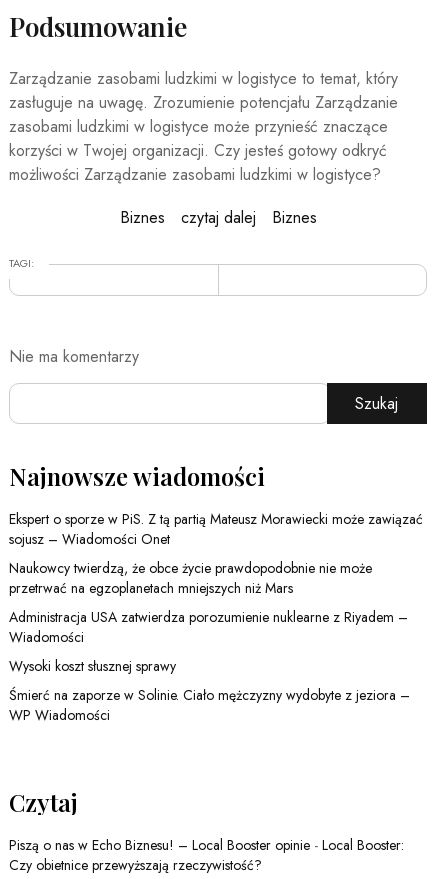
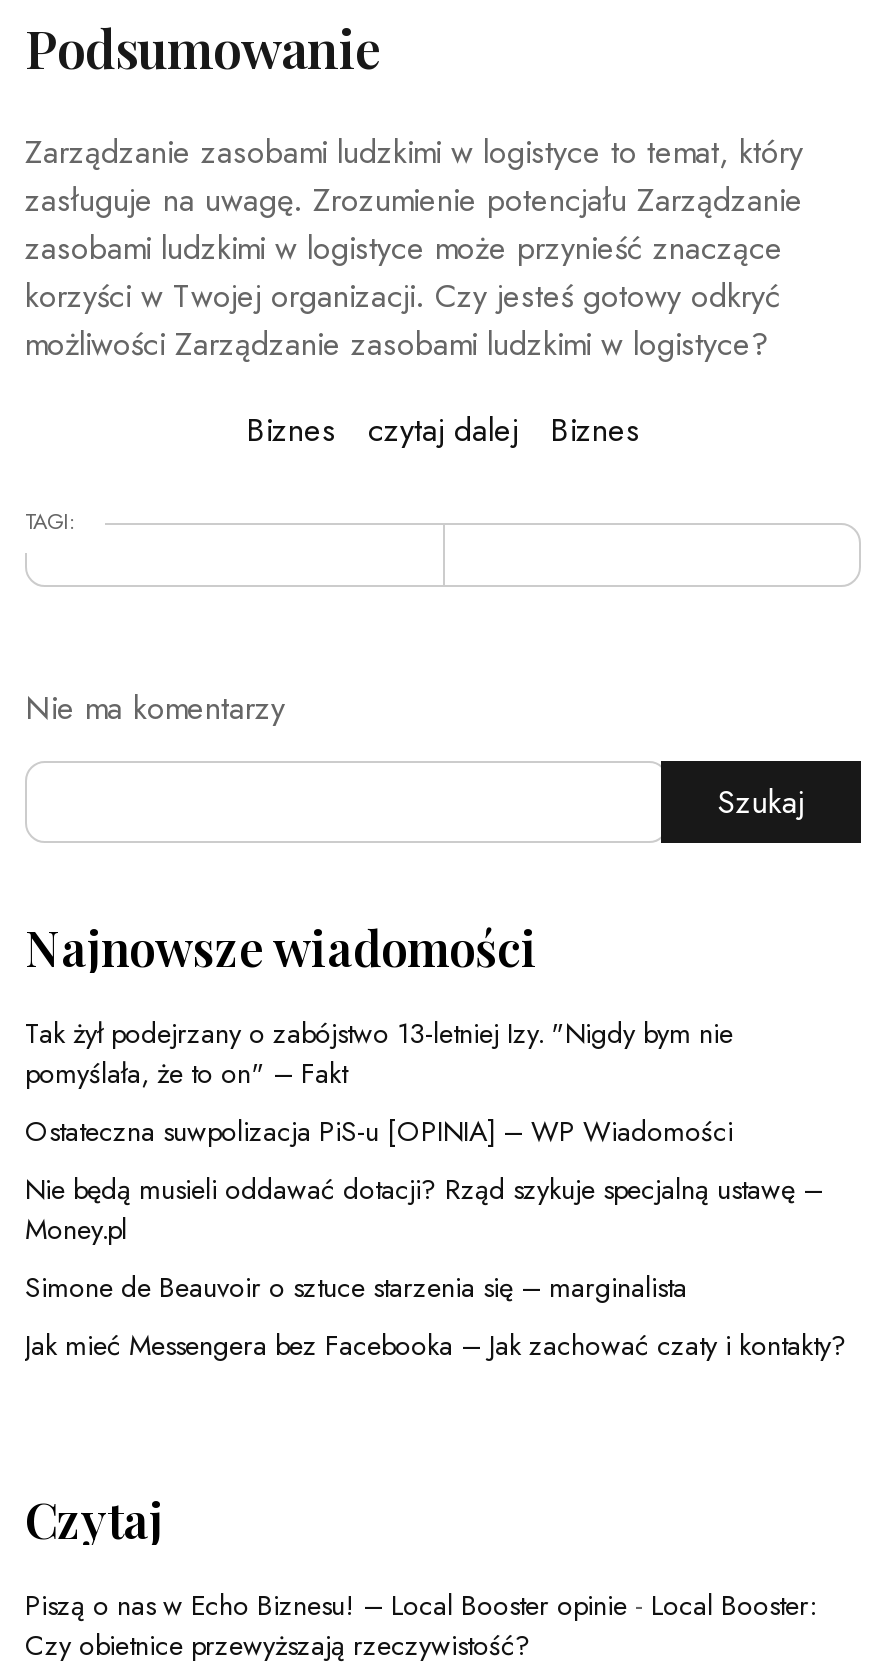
- Ekspert o sporze w PiS. Z tą partią Mateusz Morawiecki może zawiązać
- sojusz – Wiadomości Onet
- Naukowcy twierdzą, że obce życie prawdopodobnie nie może
- przetrwać na egzoplanetach mniejszych niż Mars
- Administracja USA zatwierdza porozumienie nuklearne z Riyadem –
- Wiadomości
- Wysoki koszt słusznej sprawy
- Śmierć na zaporze w Solinie. Ciało mężczyzny wydobyte z jeziora –
- WP Wiadomości
+ Tak żył podejrzany o zabójstwo 13-letniej Izy. "Nigdy bym nie
+ pomyślała, że to on" – Fakt
+ Ostateczna suwpolizacja PiS-u [OPINIA] – WP Wiadomości
+ Nie będą musieli oddawać dotacji? Rząd szykuje specjalną ustawę –
+ Money.pl
+ Simone de Beauvoir o sztuce starzenia się – marginalista
+ Jak mieć Messengera bez Facebooka – Jak zachować czaty i kontakty?
